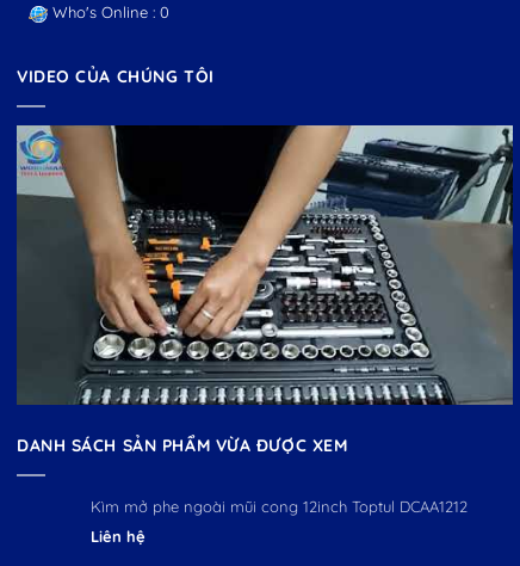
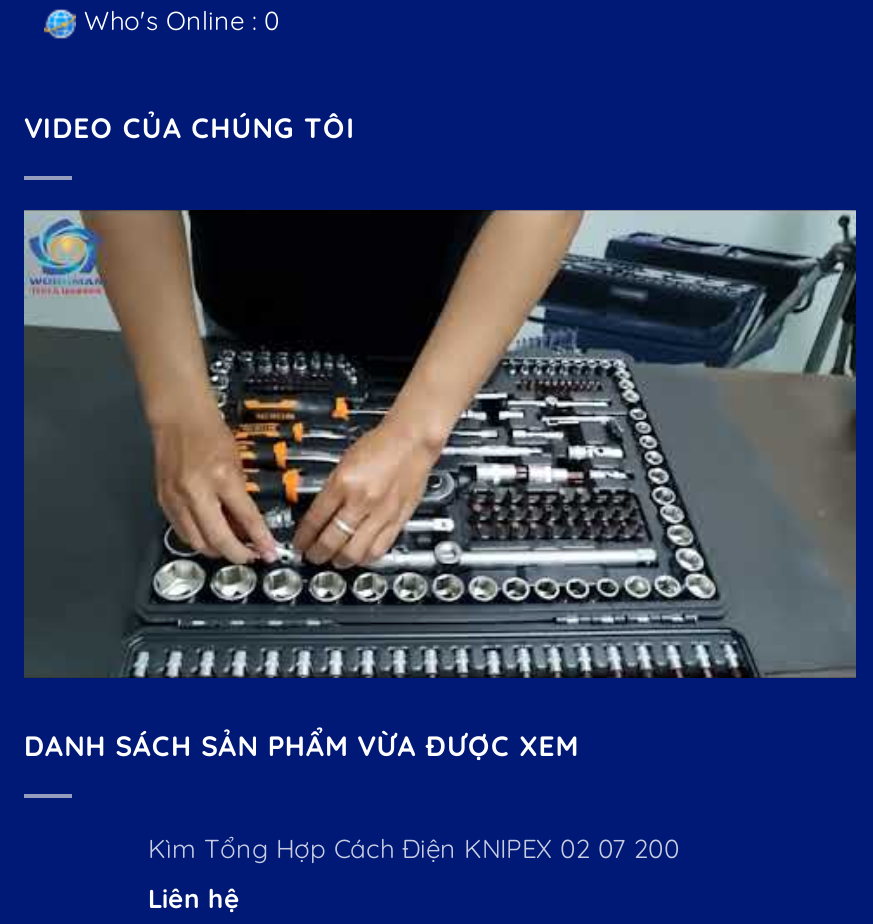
- Kìm mở phe ngoài mũi cong 12inch Toptul DCAA1212
+ Kìm Tổng Hợp Cách Điện KNIPEX 02 07 200
